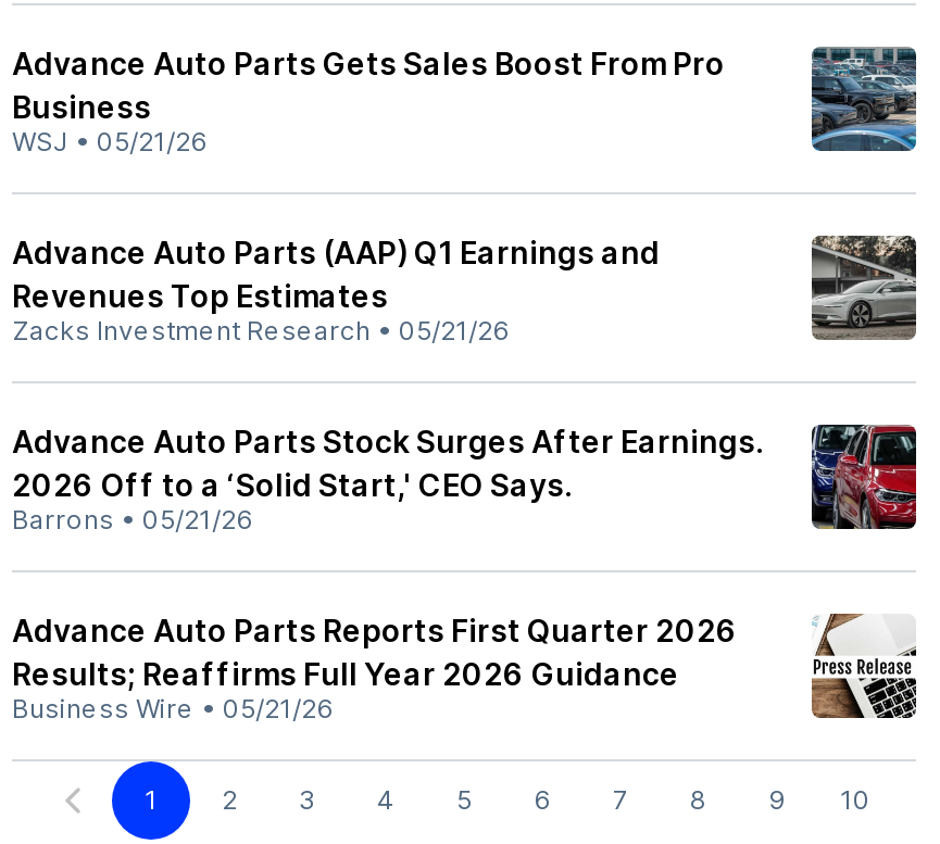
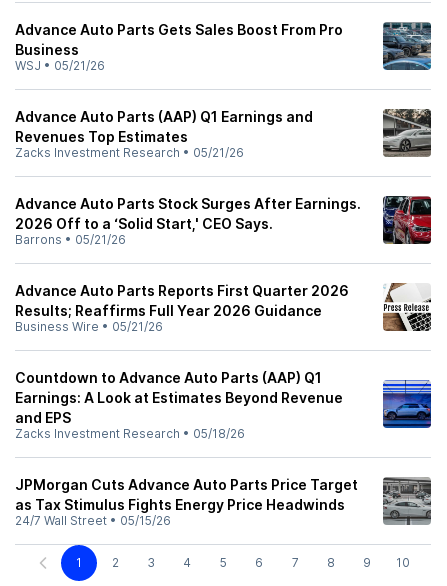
+ [image]
+ Countdown to Advance Auto Parts (AAP) Q1
+ Earnings: A Look at Estimates Beyond Revenue
+ and EPS
+ Zacks Investment Research • 05/18/26
+ JPMorgan Cuts Advance Auto Parts Price Target
+ as Tax Stimulus Fights Energy Price Headwinds
+ 24/7 Wall Street • 05/15/26

+ [image]
